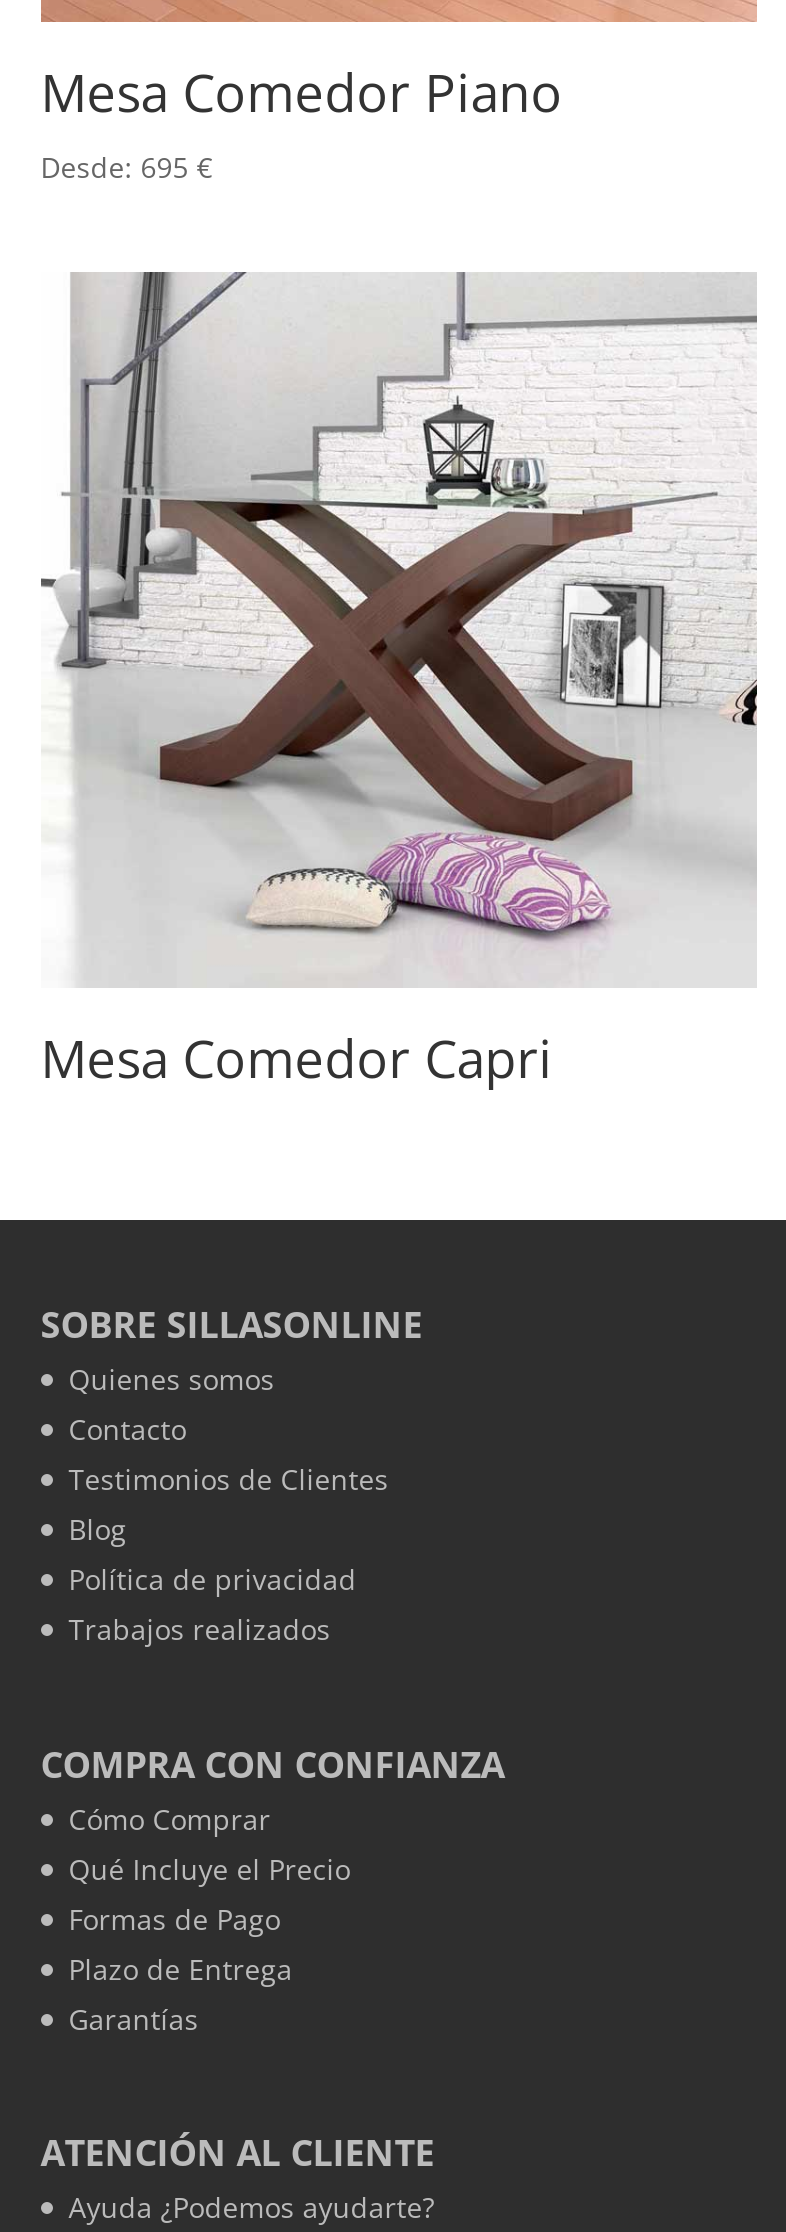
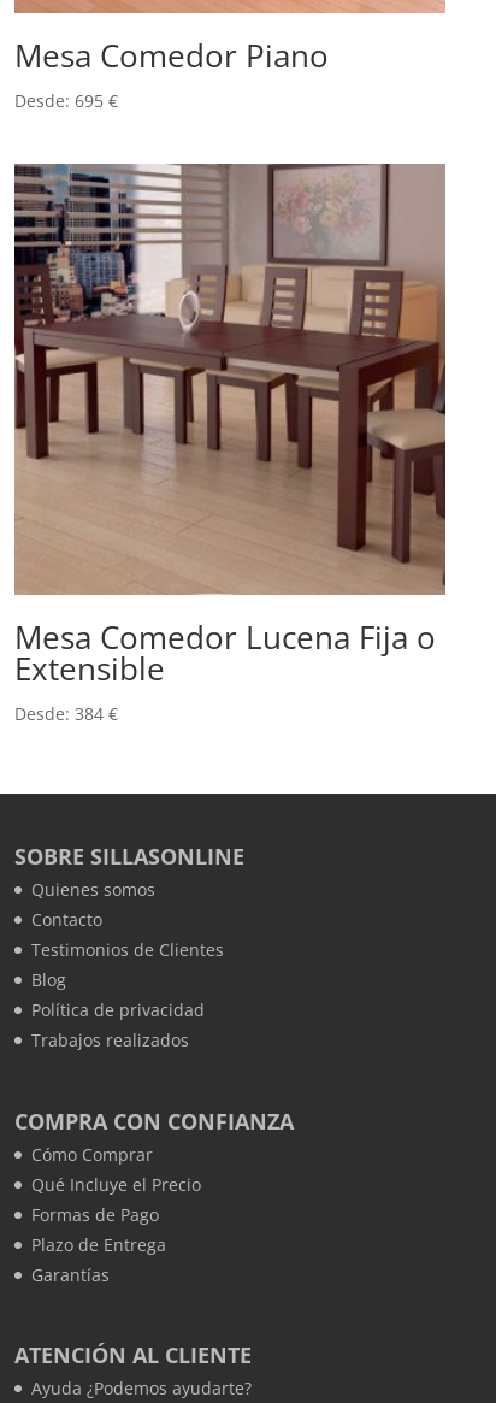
- [image]
+ [image]

- Mesa Comedor Capri
+ Mesa Comedor Lucena Fija o
+ Extensible
+ Desde: 384 €
